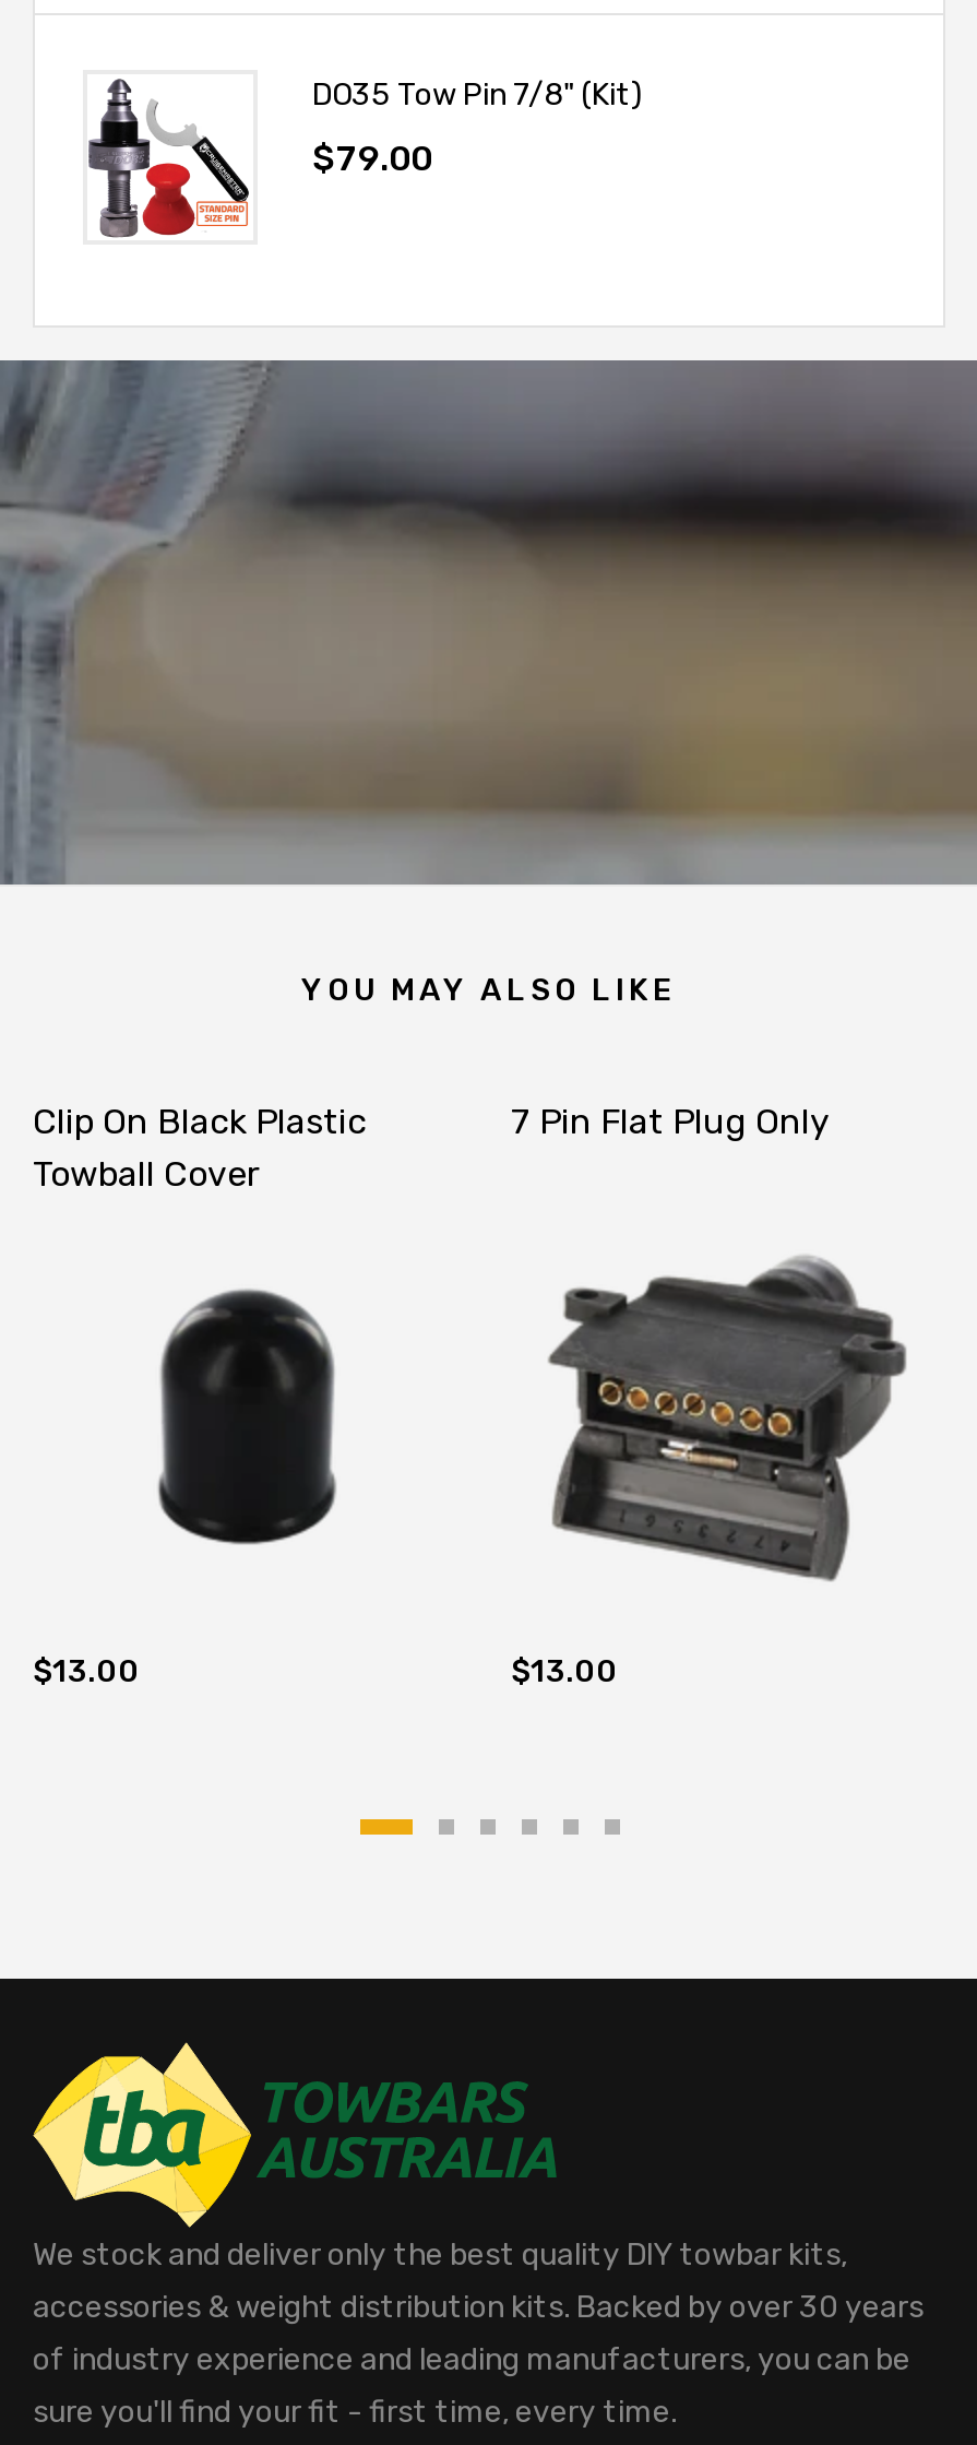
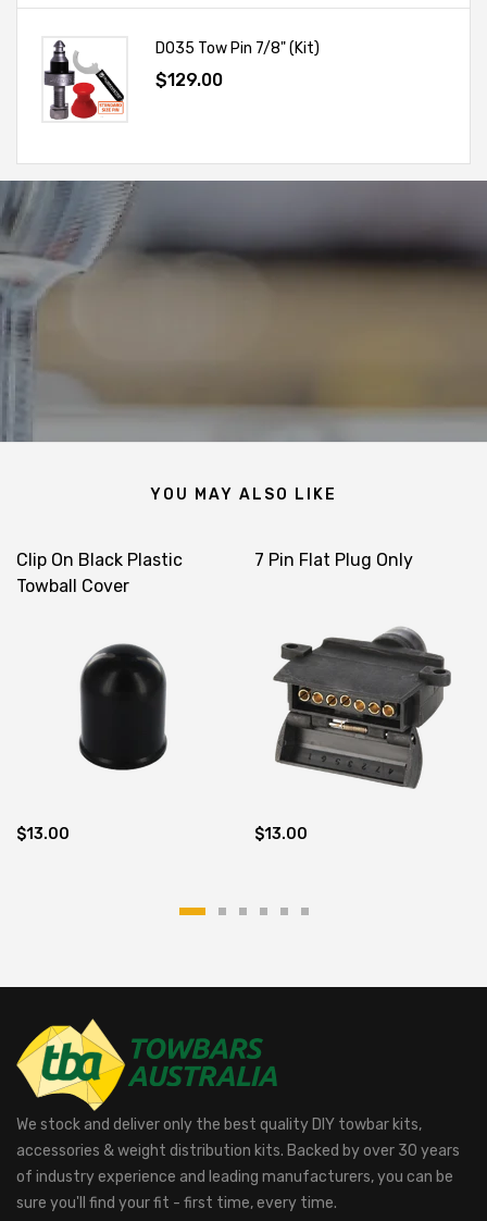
- $79.00
+ $129.00
